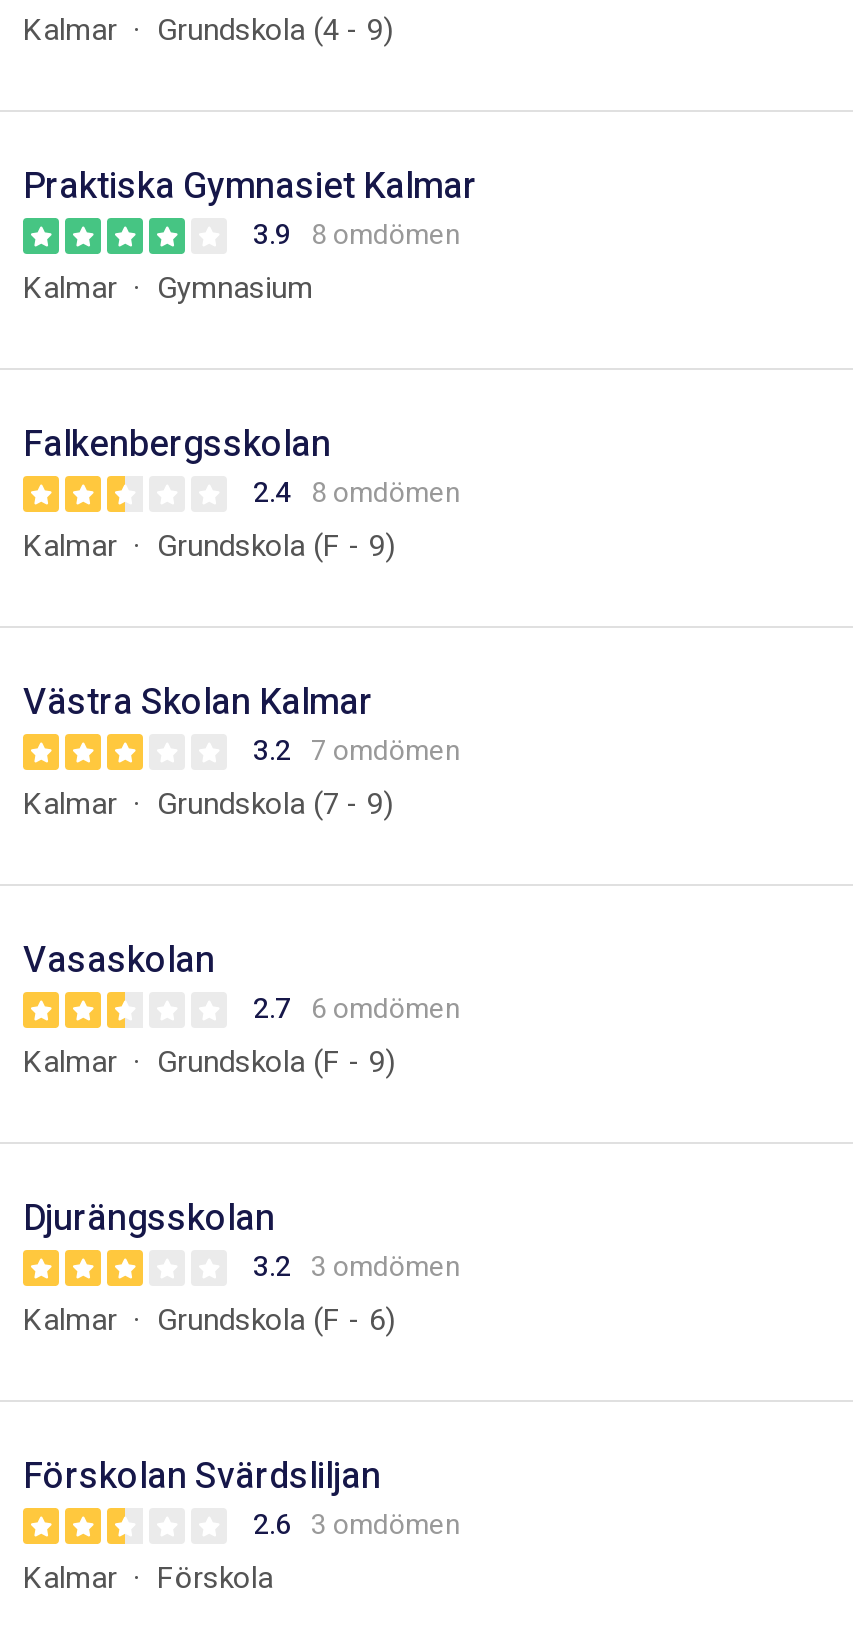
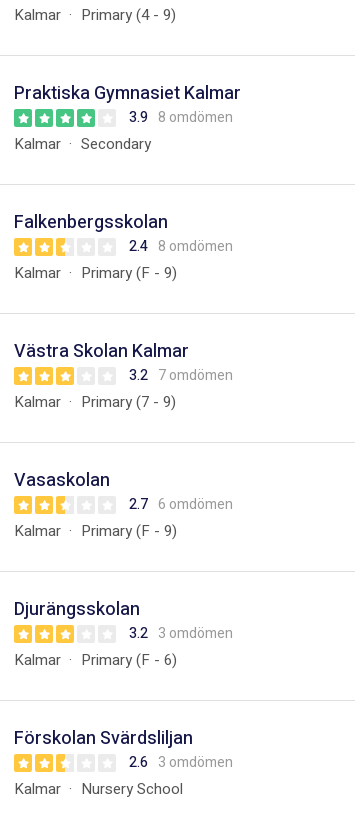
- Kalmar Grundskola (4 - 9)
+ Kalmar Primary (4 - 9)

- Gymnasium
+ Secondary

- Kalmar Grundskola (F - 9)
+ Kalmar Primary (F - 9)

- Kalmar Grundskola (7 - 9)
+ Kalmar Primary (7 - 9)

- Kalmar Grundskola (F - 9)
+ Kalmar Primary (F - 9)

- Kalmar Grundskola (F - 6)
+ Kalmar Primary (F - 6)

- Förskola
+ Nursery School
